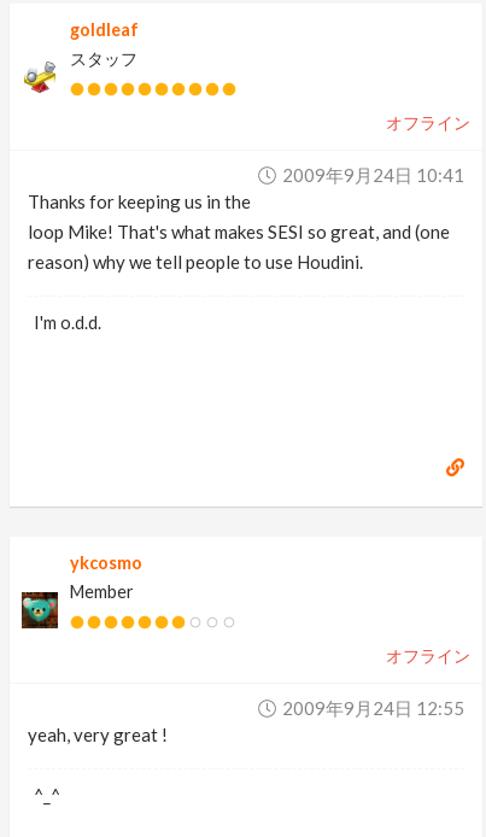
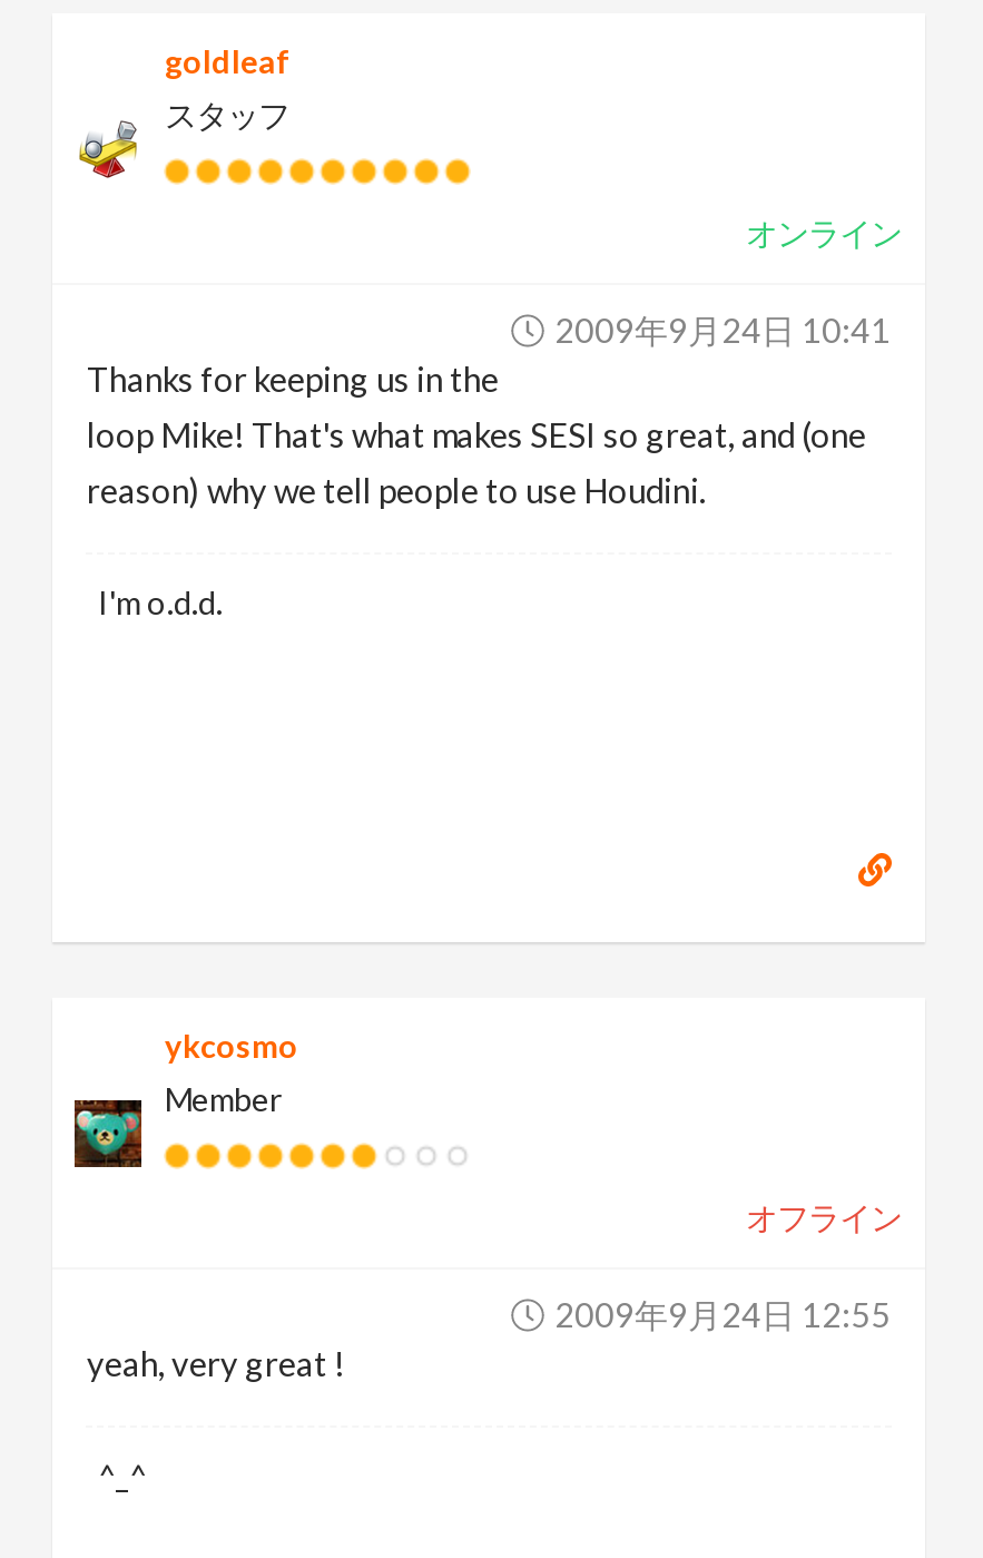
- オフライン
+ オンライン
